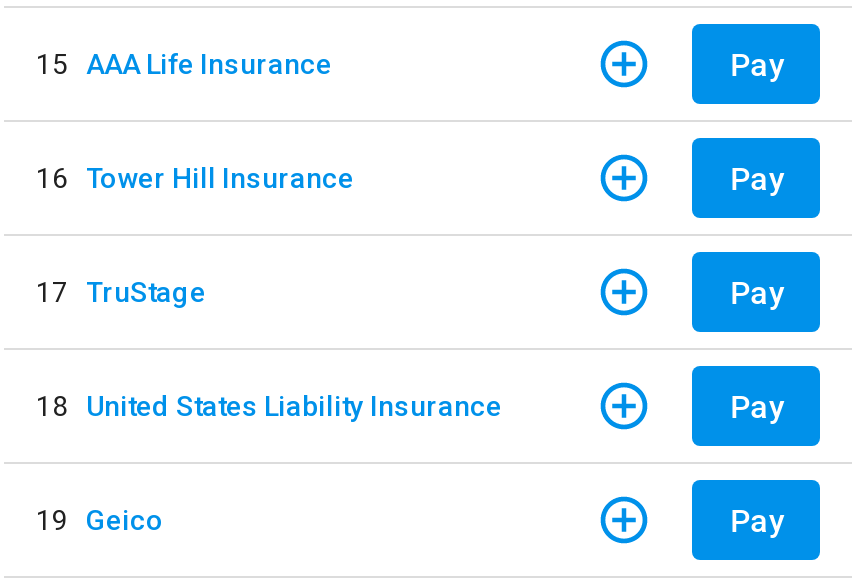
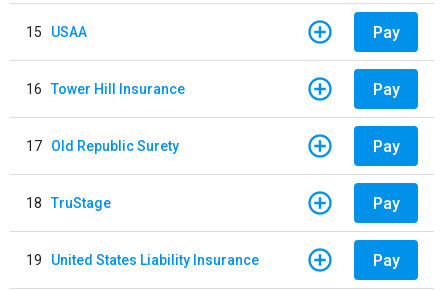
- 15 AAA Life Insurance
+ 15 USAA

- 17 TruStage
+ 17 Old Republic Surety

- 18 United States Liability Insurance
+ 18 TruStage

- 19 Geico
+ 19 United States Liability Insurance
